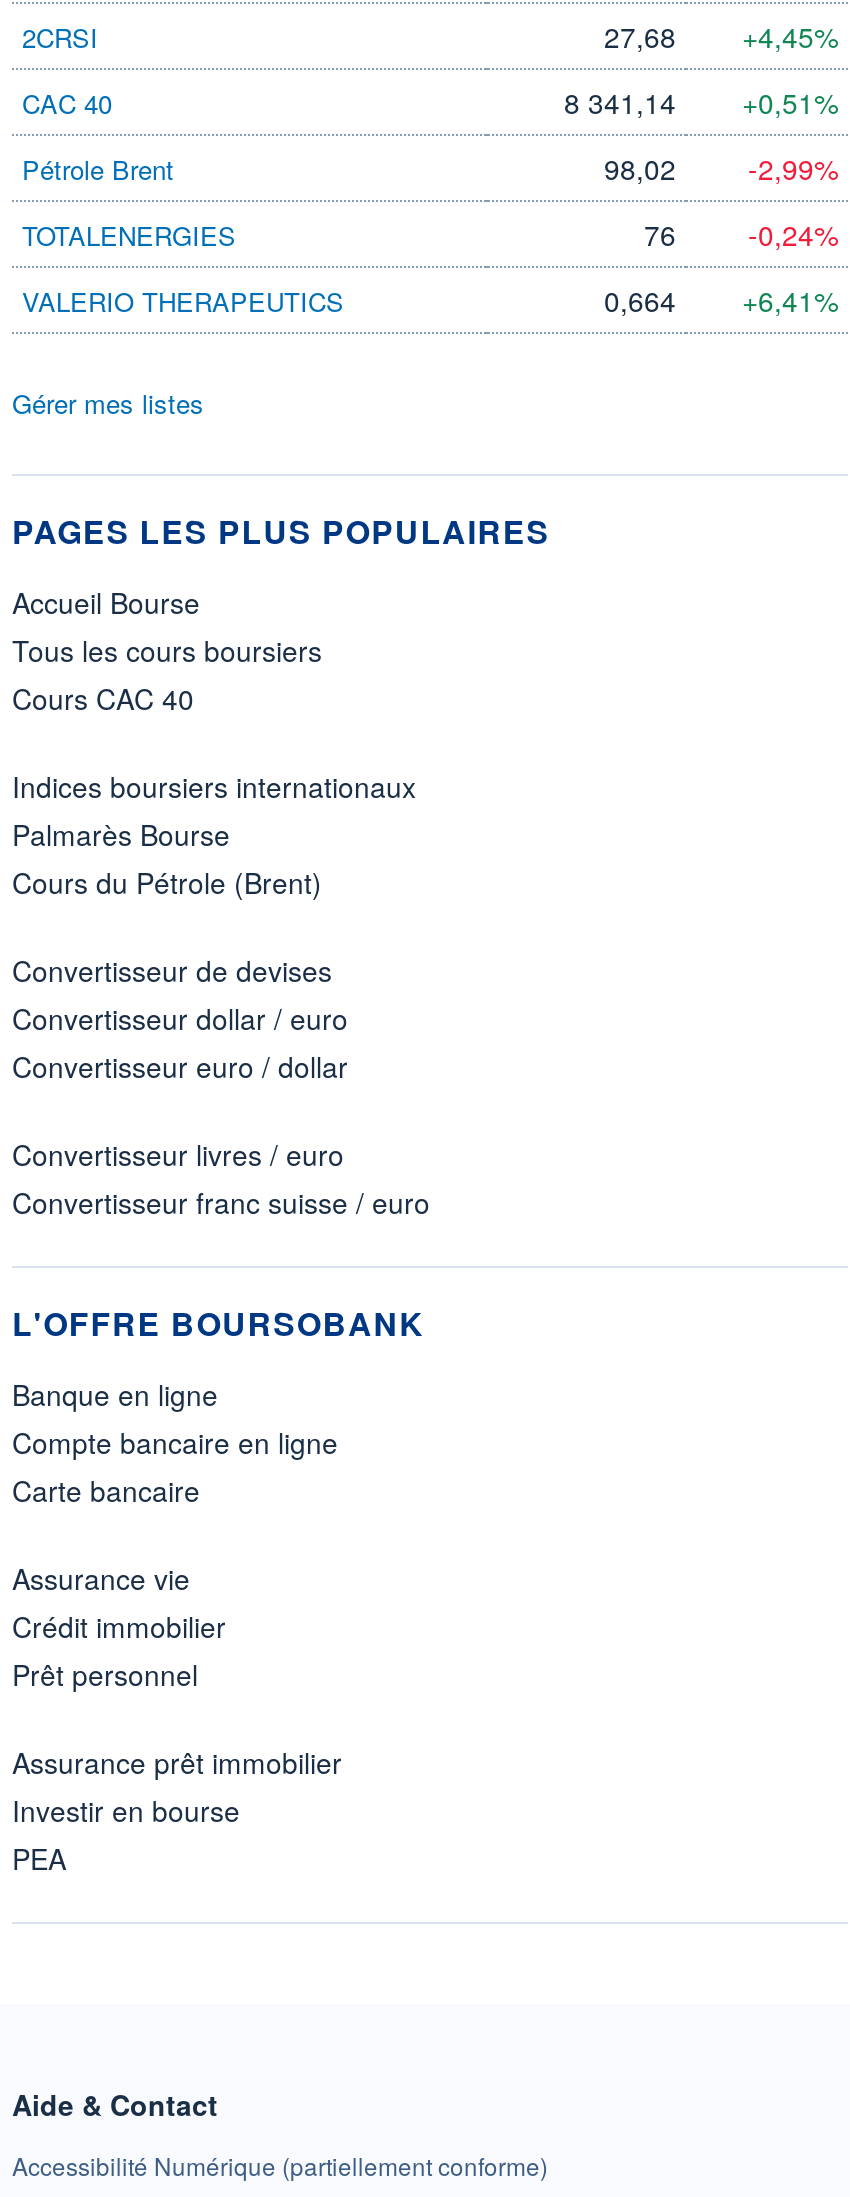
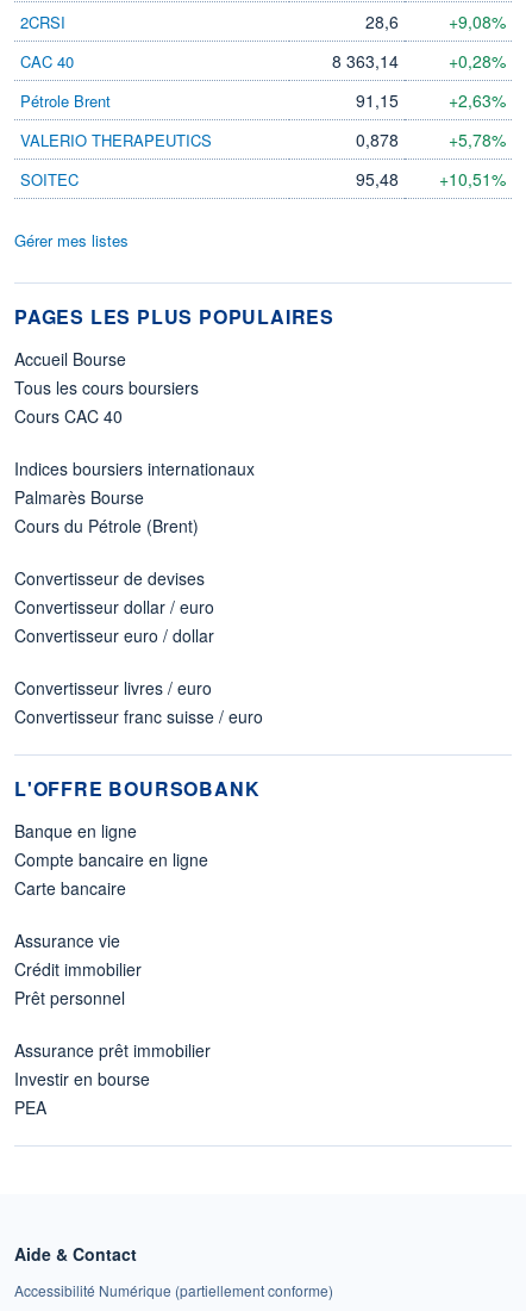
- 27,68
+ 28,6

- +4,45%
+ +9,08%

- 8 341,14
+ 8 363,14

- +0,51%
+ +0,28%

- 98,02
- -2,99%
- TOTALENERGIES
- 76
- -0,24%
+ 91,15
+ +2,63%

moved up: VALERIO THERAPEUTICS

- 0,664
- +6,41%
+ 0,878
+ +5,78%
+ SOITEC
+ 95,48
+ +10,51%
